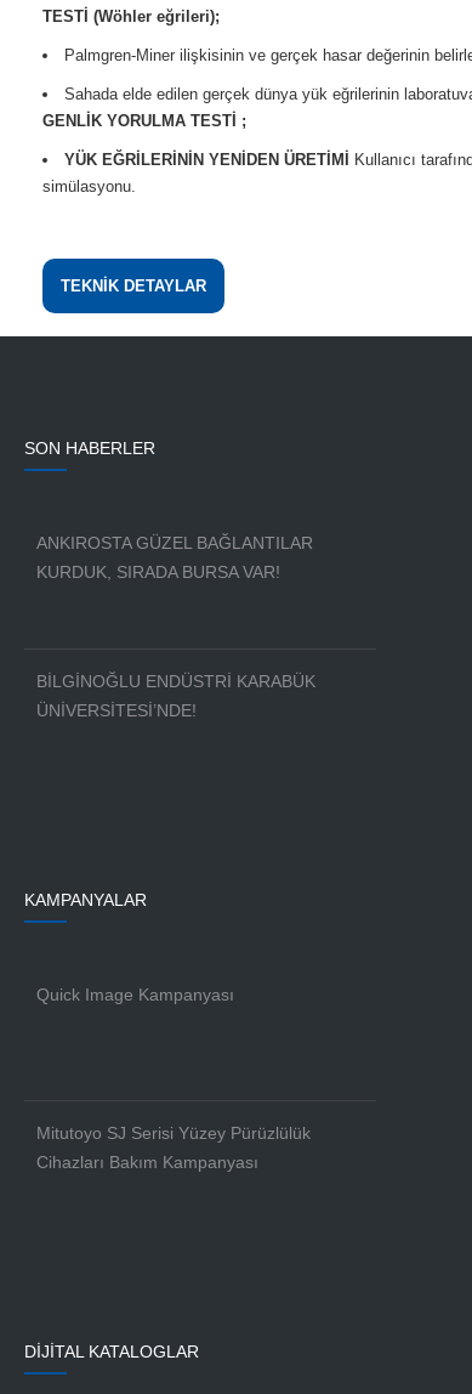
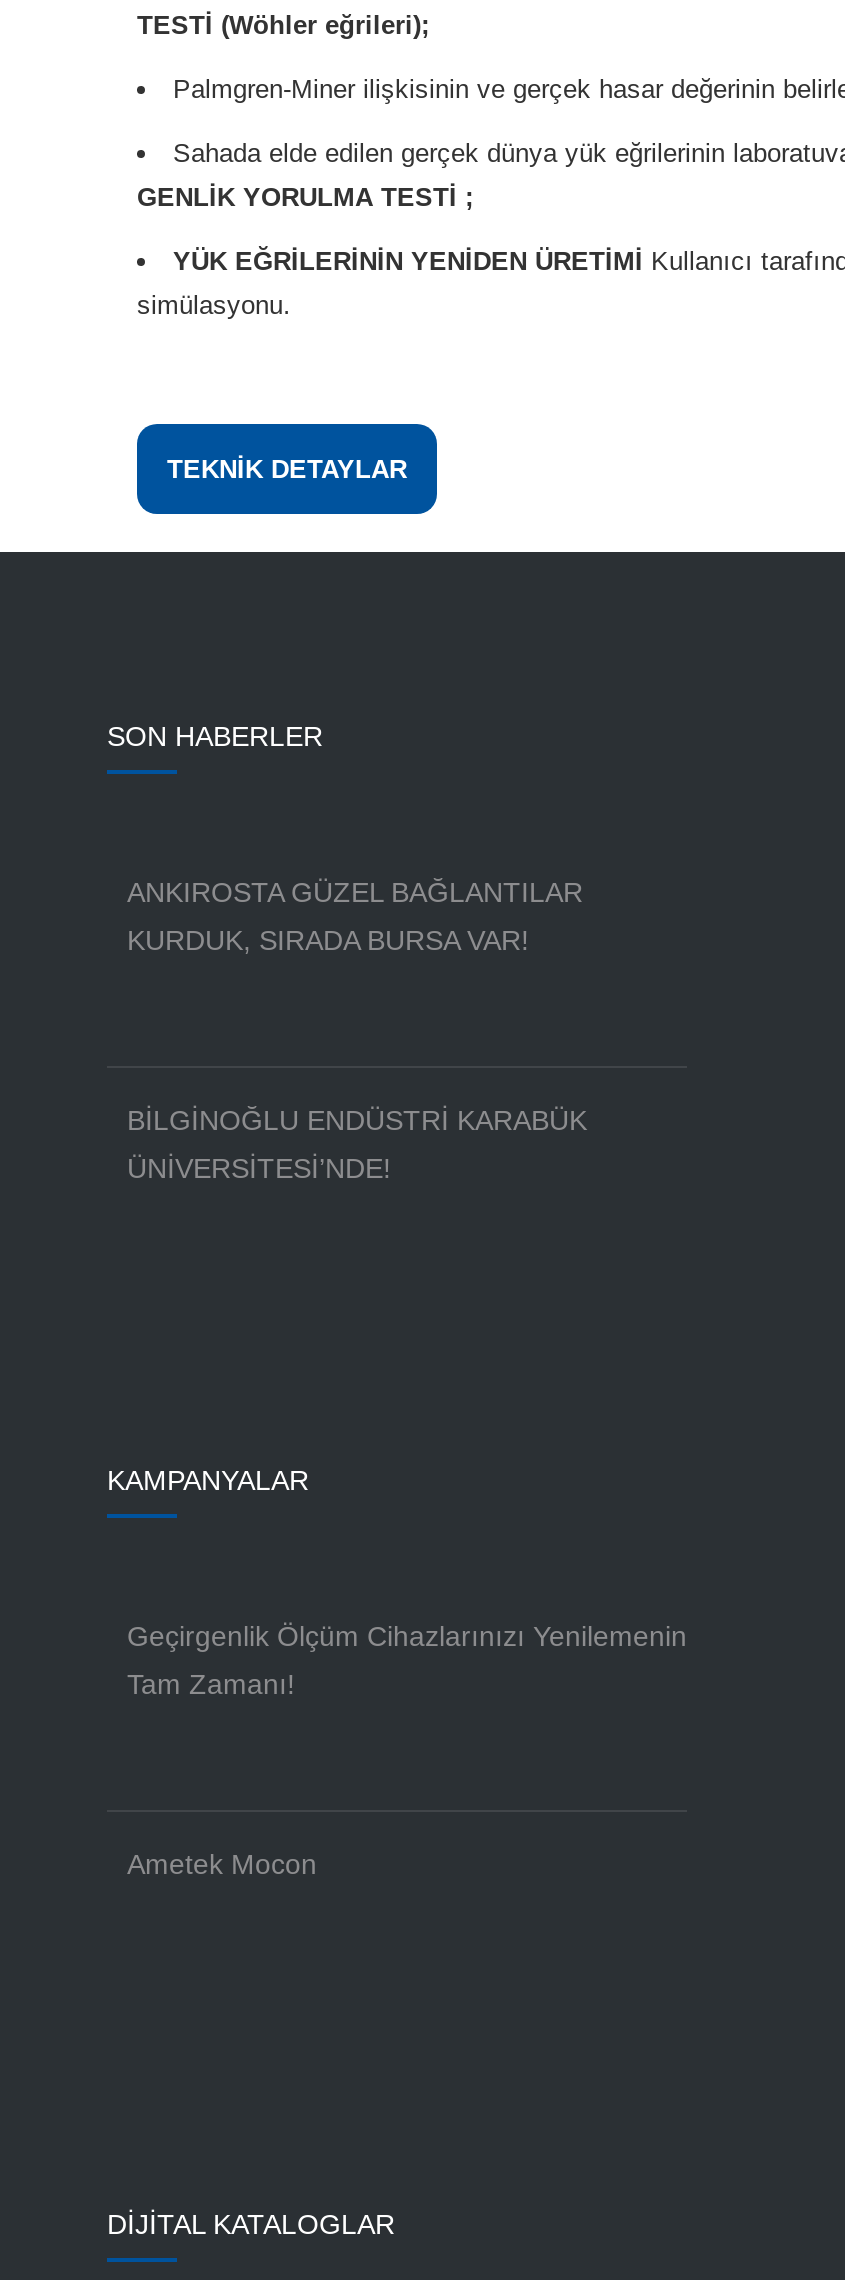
- Quick Image Kampanyası
+ Geçirgenlik Ölçüm Cihazlarınızı Yenilemenin

- Mitutoyo SJ Serisi Yüzey Pürüzlülük
+ Tam Zamanı!

- Cihazları Bakım Kampanyası
+ Ametek Mocon
